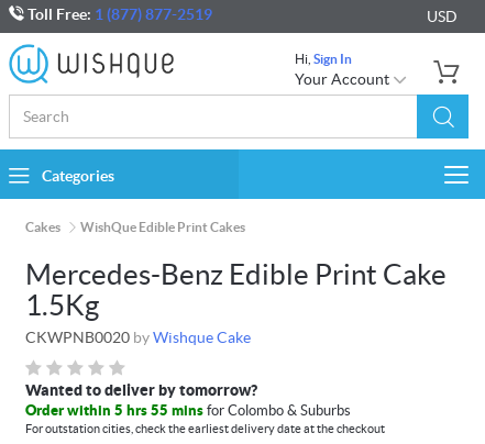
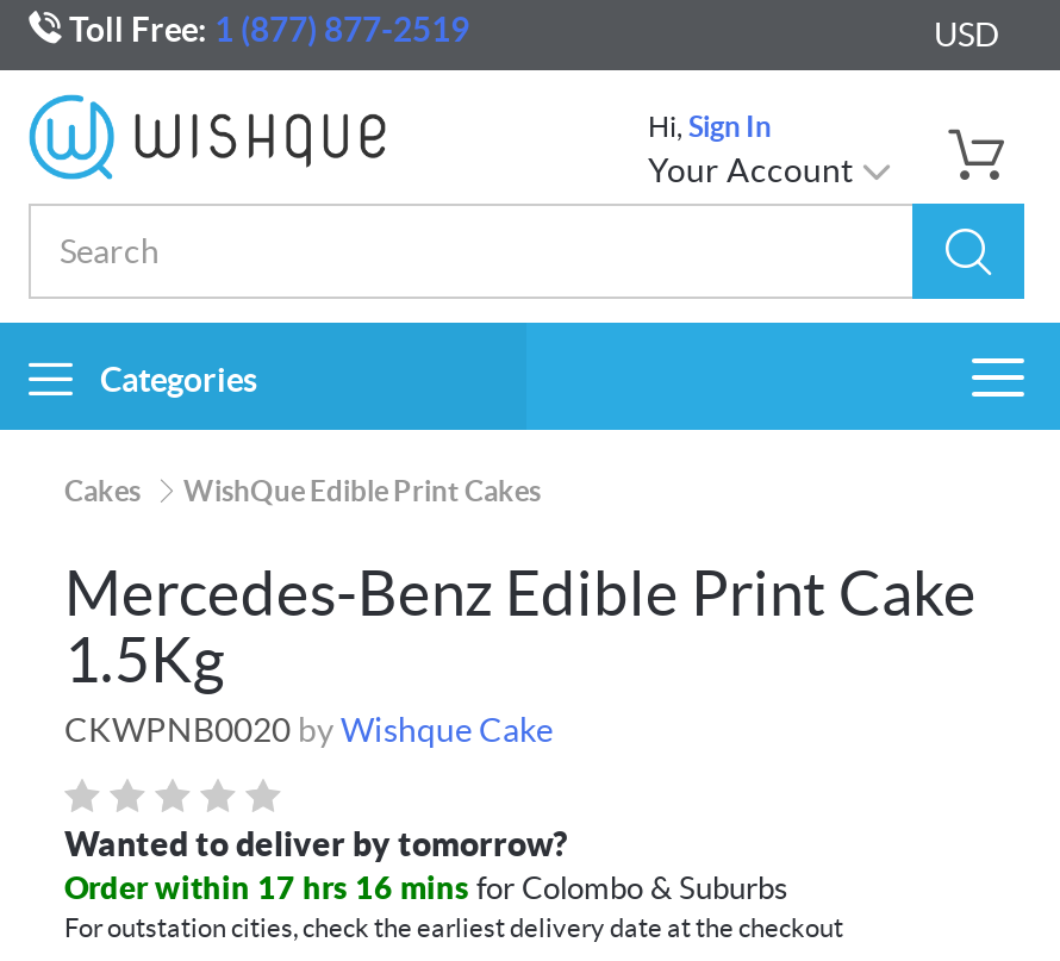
- Order within 5 hrs 55 mins for Colombo & Suburbs
+ Order within 17 hrs 16 mins for Colombo & Suburbs
